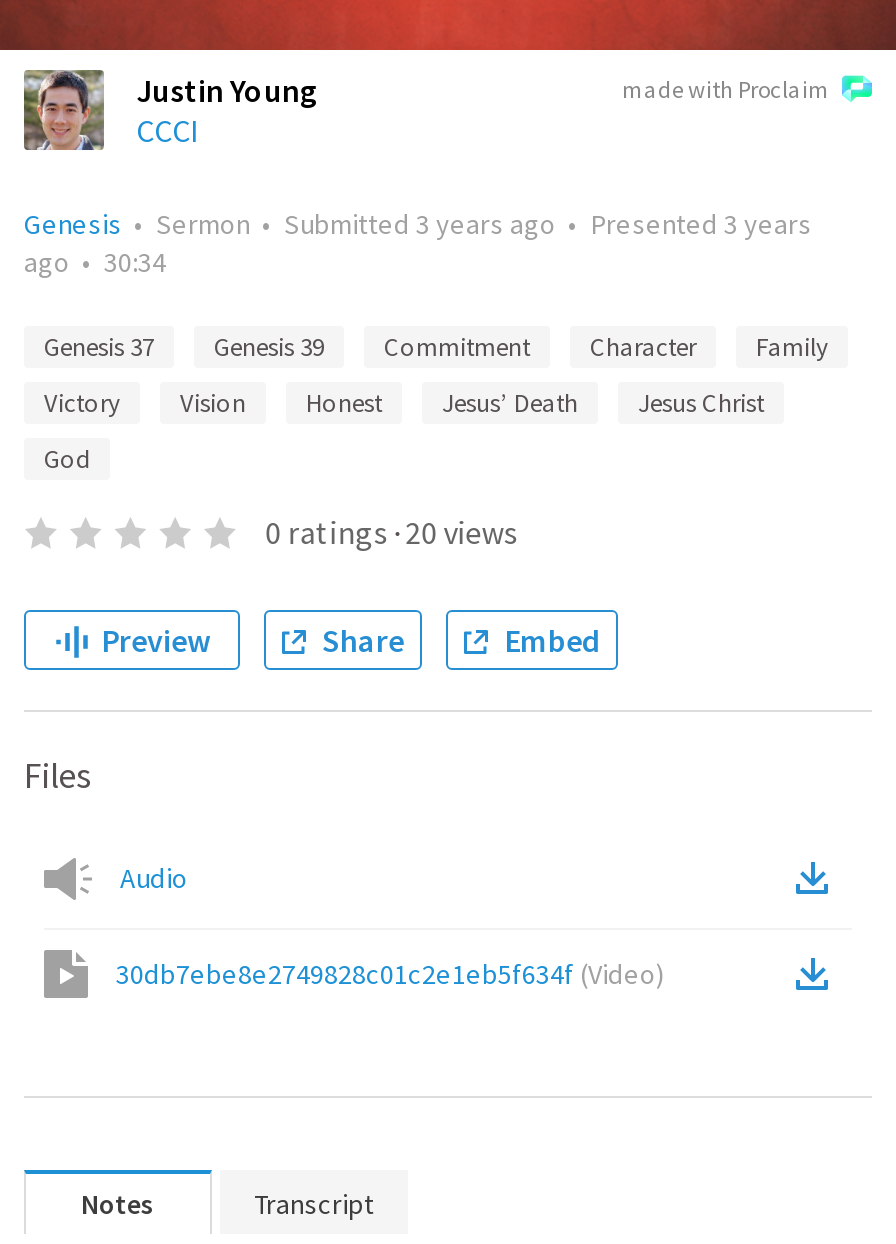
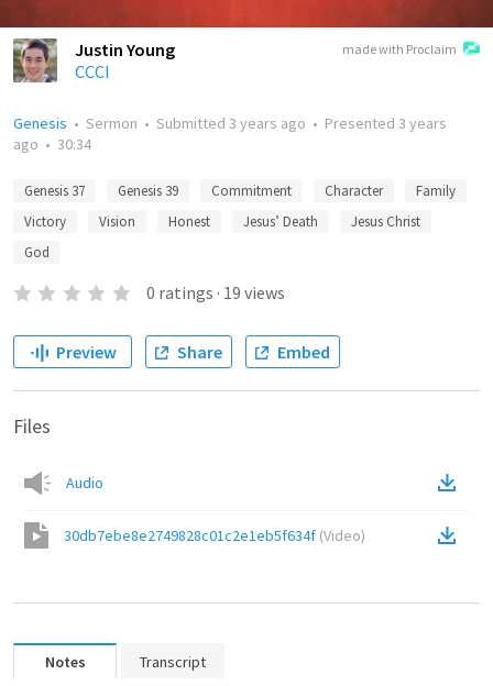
- 0 ratings · 20 views
+ 0 ratings · 19 views
